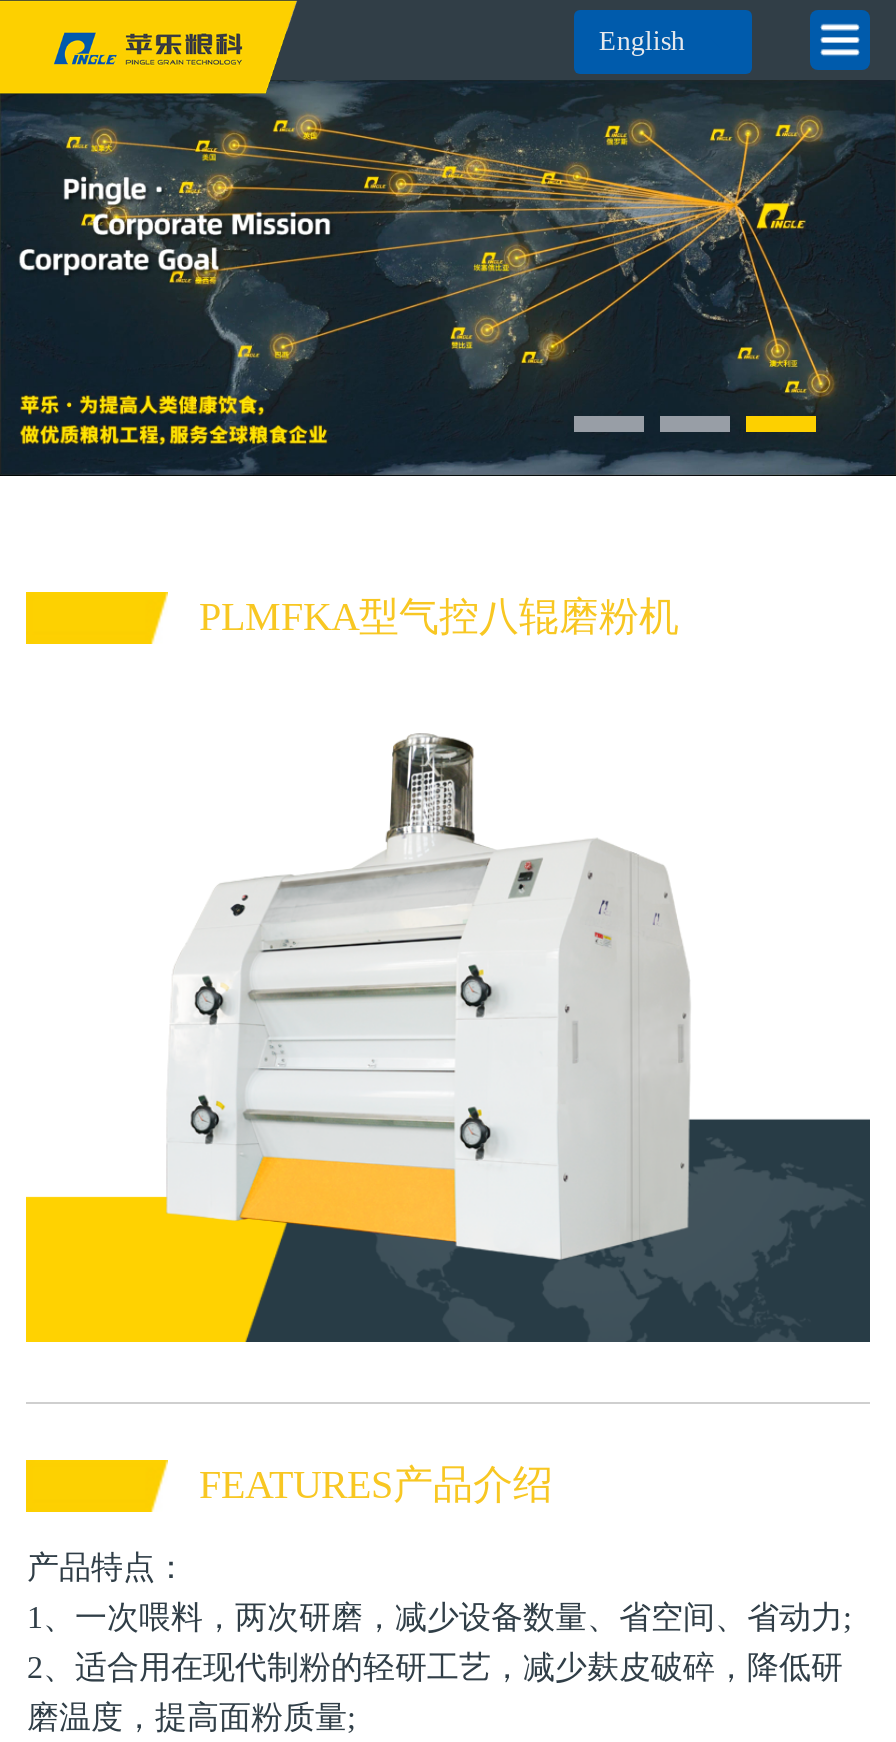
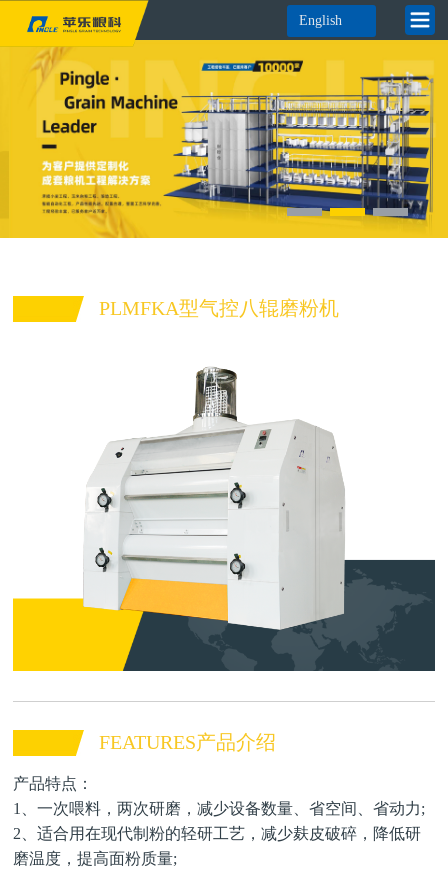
- [image]
+ [image]
